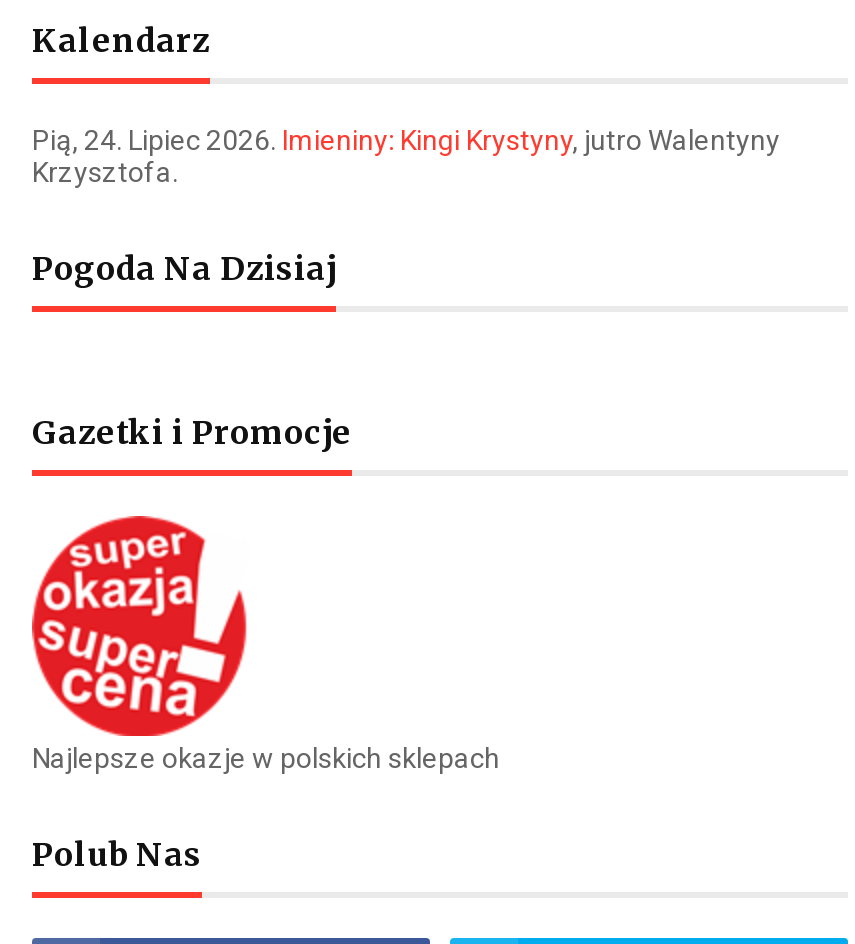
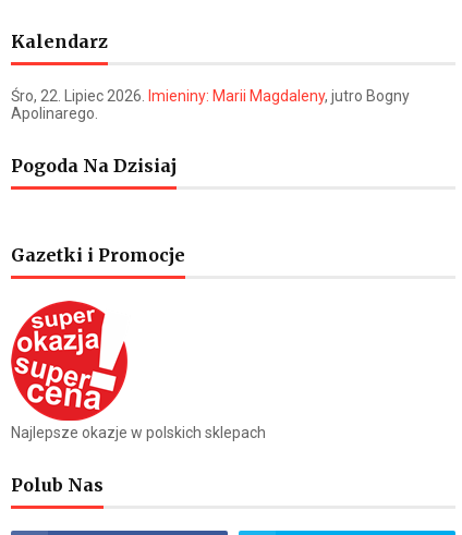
- Pią, 24. Lipiec 2026. Imieniny: Kingi Krystyny, jutro Walentyny
- Krzysztofa.
+ Śro, 22. Lipiec 2026. Imieniny: Marii Magdaleny, jutro Bogny
+ Apolinarego.
